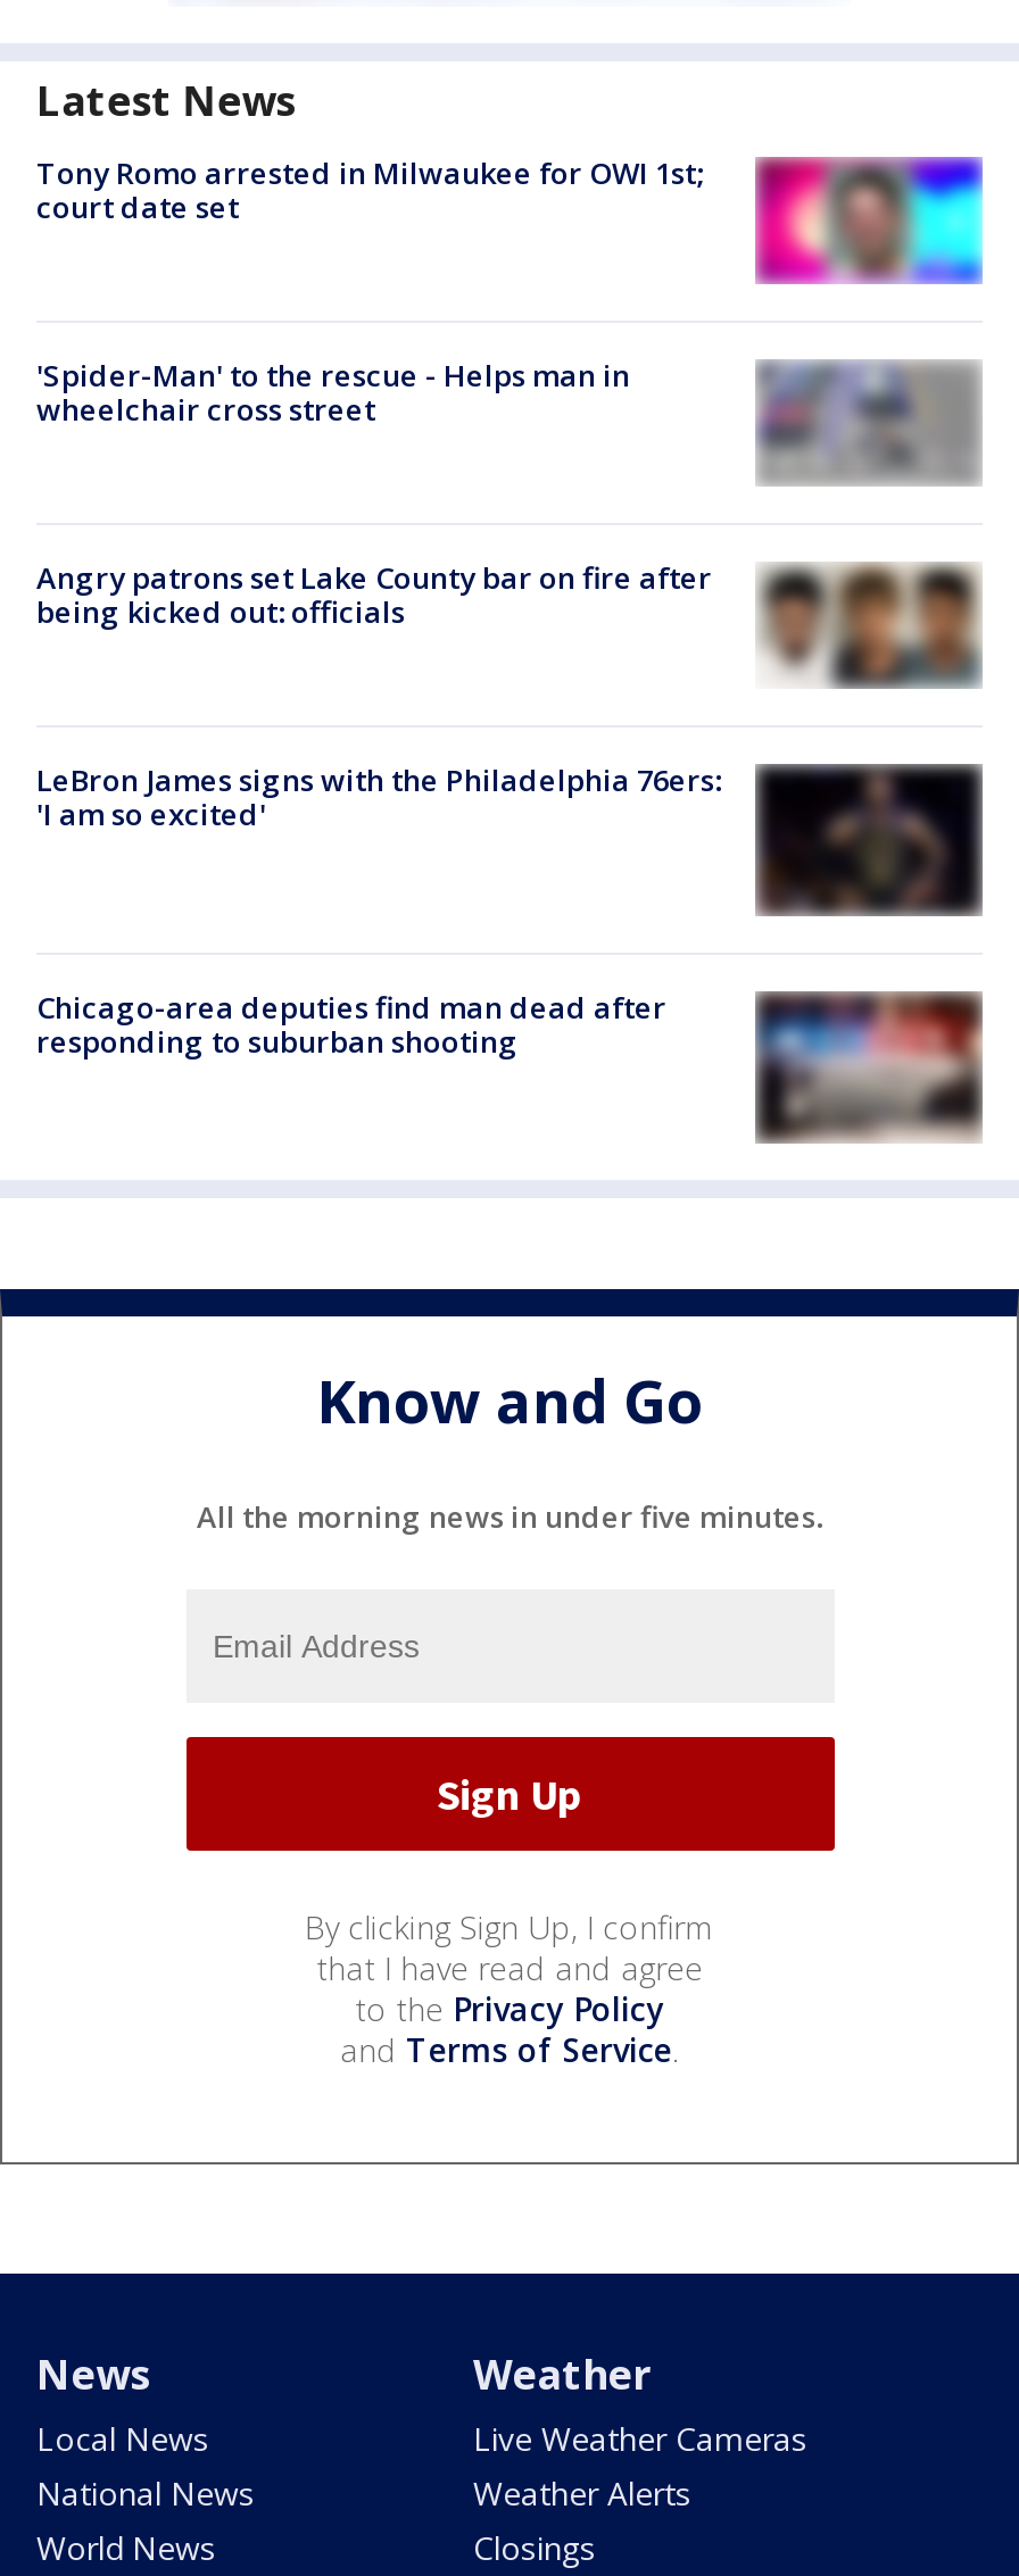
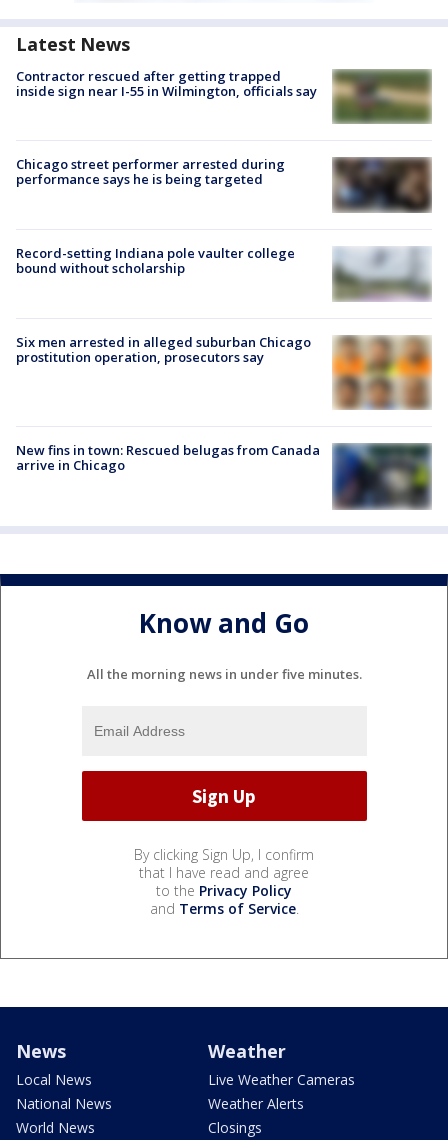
- [image]
- Tony Romo arrested in Milwaukee for OWI 1st;
- court date set
+ [image]
+ Contractor rescued after getting trapped
+ inside sign near I-55 in Wilmington, officials say

- 'Spider-Man' to the rescue - Helps man in
- wheelchair cross street
+ Chicago street performer arrested during
+ performance says he is being targeted

- [image]
+ [image]

- [image]
- Angry patrons set Lake County bar on fire after
- being kicked out: officials
+ [image]
+ Record-setting Indiana pole vaulter college
+ bound without scholarship

- [image]
- LeBron James signs with the Philadelphia 76ers:
- 'I am so excited'
+ [image]
+ Six men arrested in alleged suburban Chicago
+ prostitution operation, prosecutors say

- [image]
- Chicago-area deputies find man dead after
- responding to suburban shooting
+ [image]
+ New fins in town: Rescued belugas from Canada
+ arrive in Chicago
